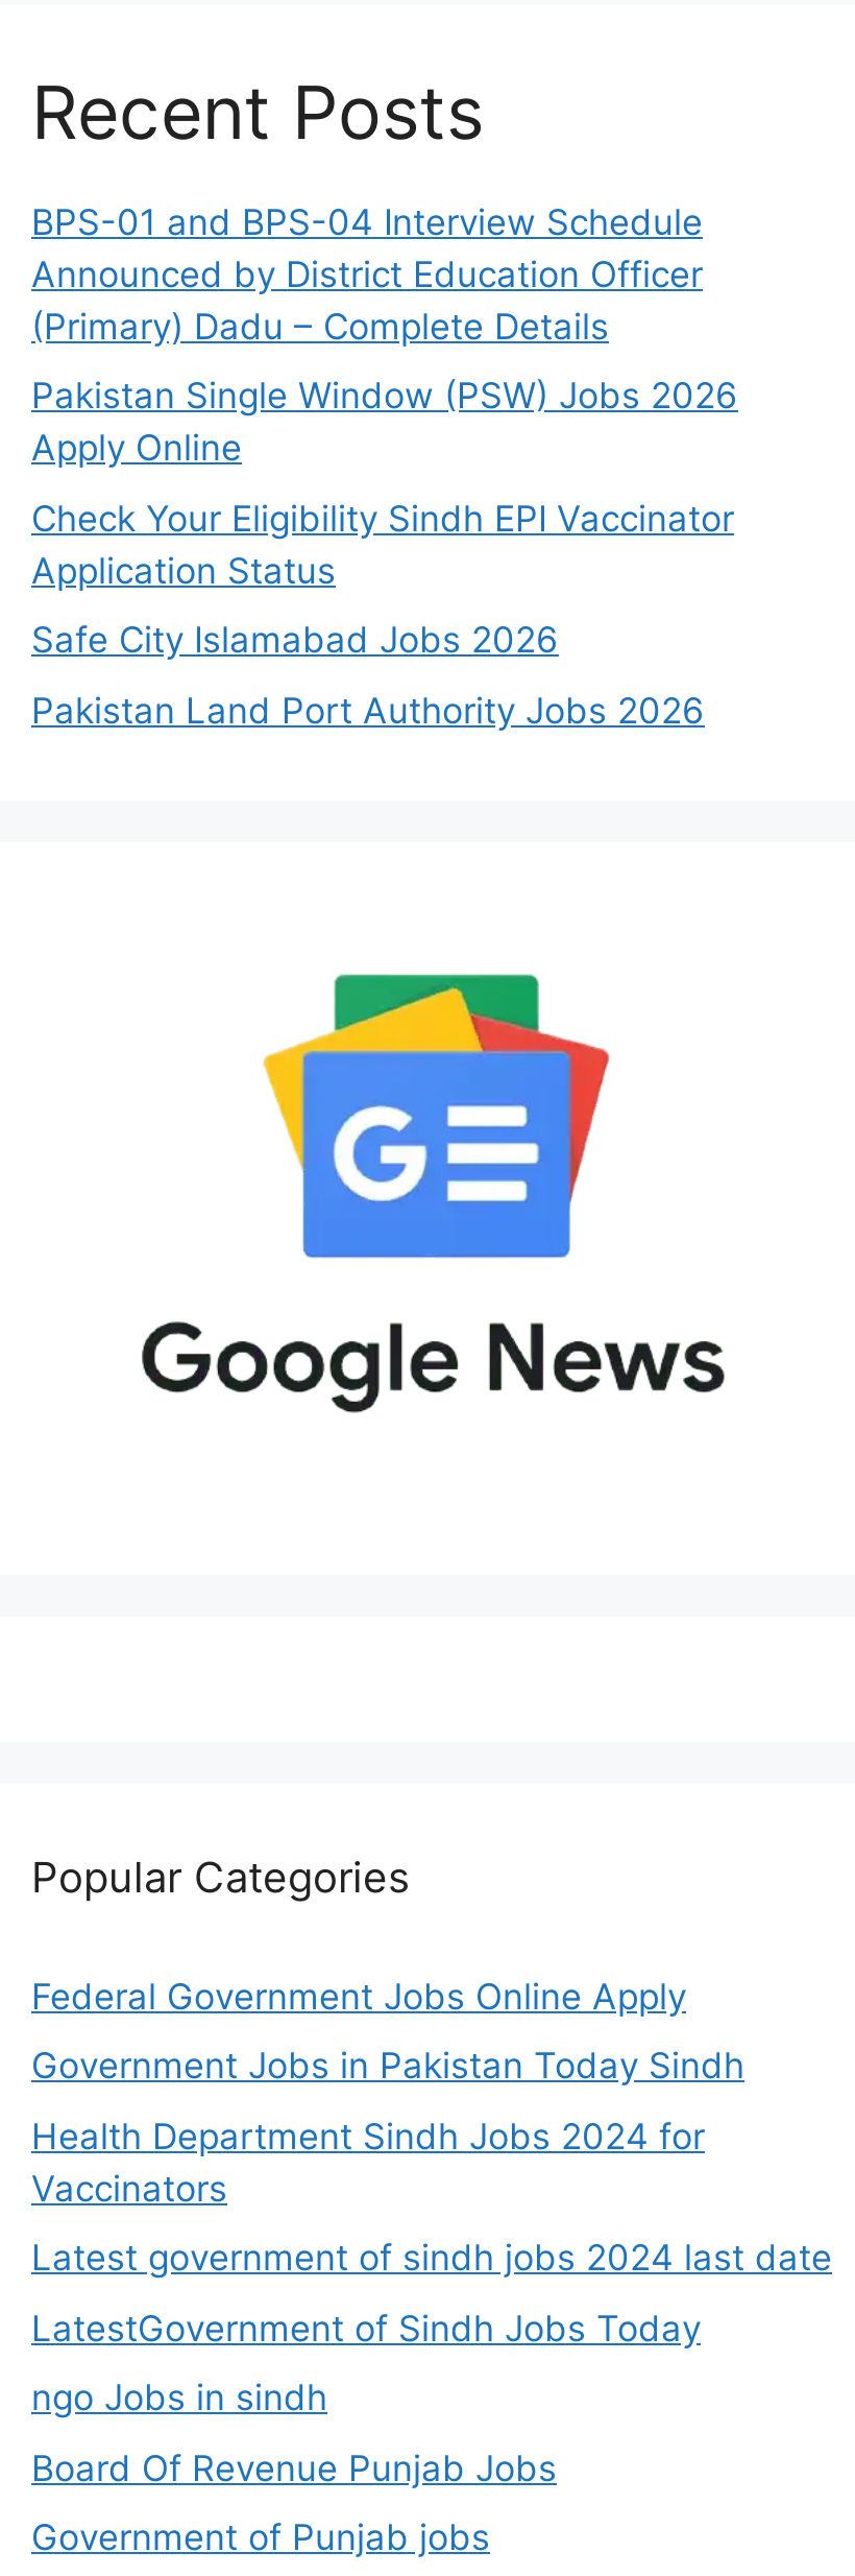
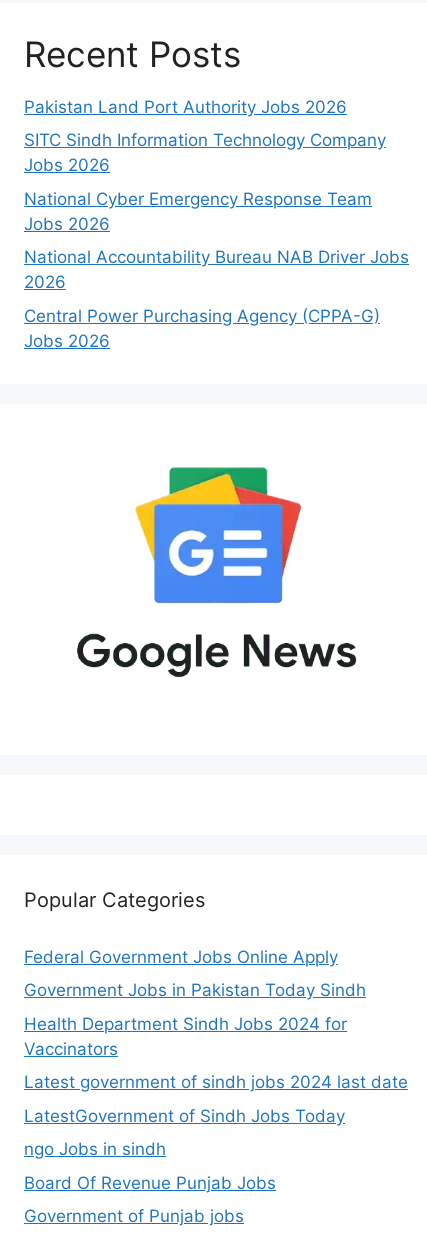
- BPS-01 and BPS-04 Interview Schedule
- Announced by District Education Officer
- (Primary) Dadu – Complete Details
- Pakistan Single Window (PSW) Jobs 2026
- Apply Online
- Check Your Eligibility Sindh EPI Vaccinator
- Application Status
- Safe City Islamabad Jobs 2026

moved up: Pakistan Land Port Authority Jobs 2026

+ SITC Sindh Information Technology Company
+ Jobs 2026
+ National Cyber Emergency Response Team
+ Jobs 2026
+ National Accountability Bureau NAB Driver Jobs
+ 2026
+ Central Power Purchasing Agency (CPPA-G)
+ Jobs 2026
